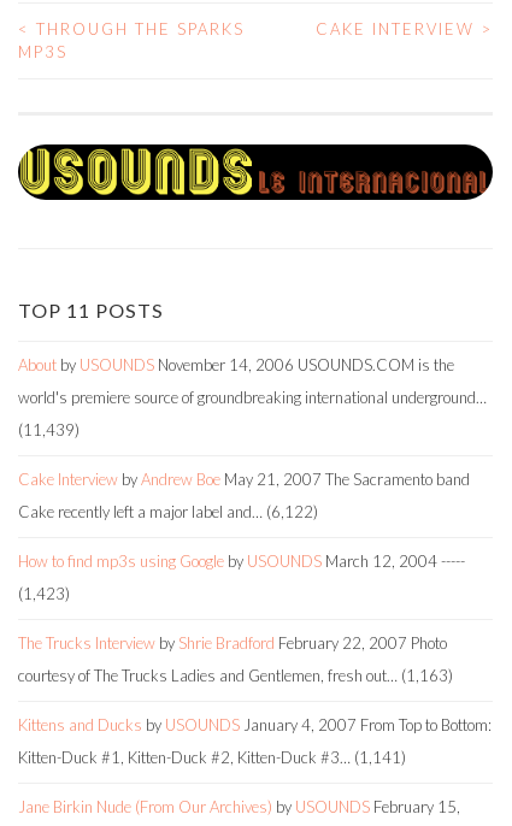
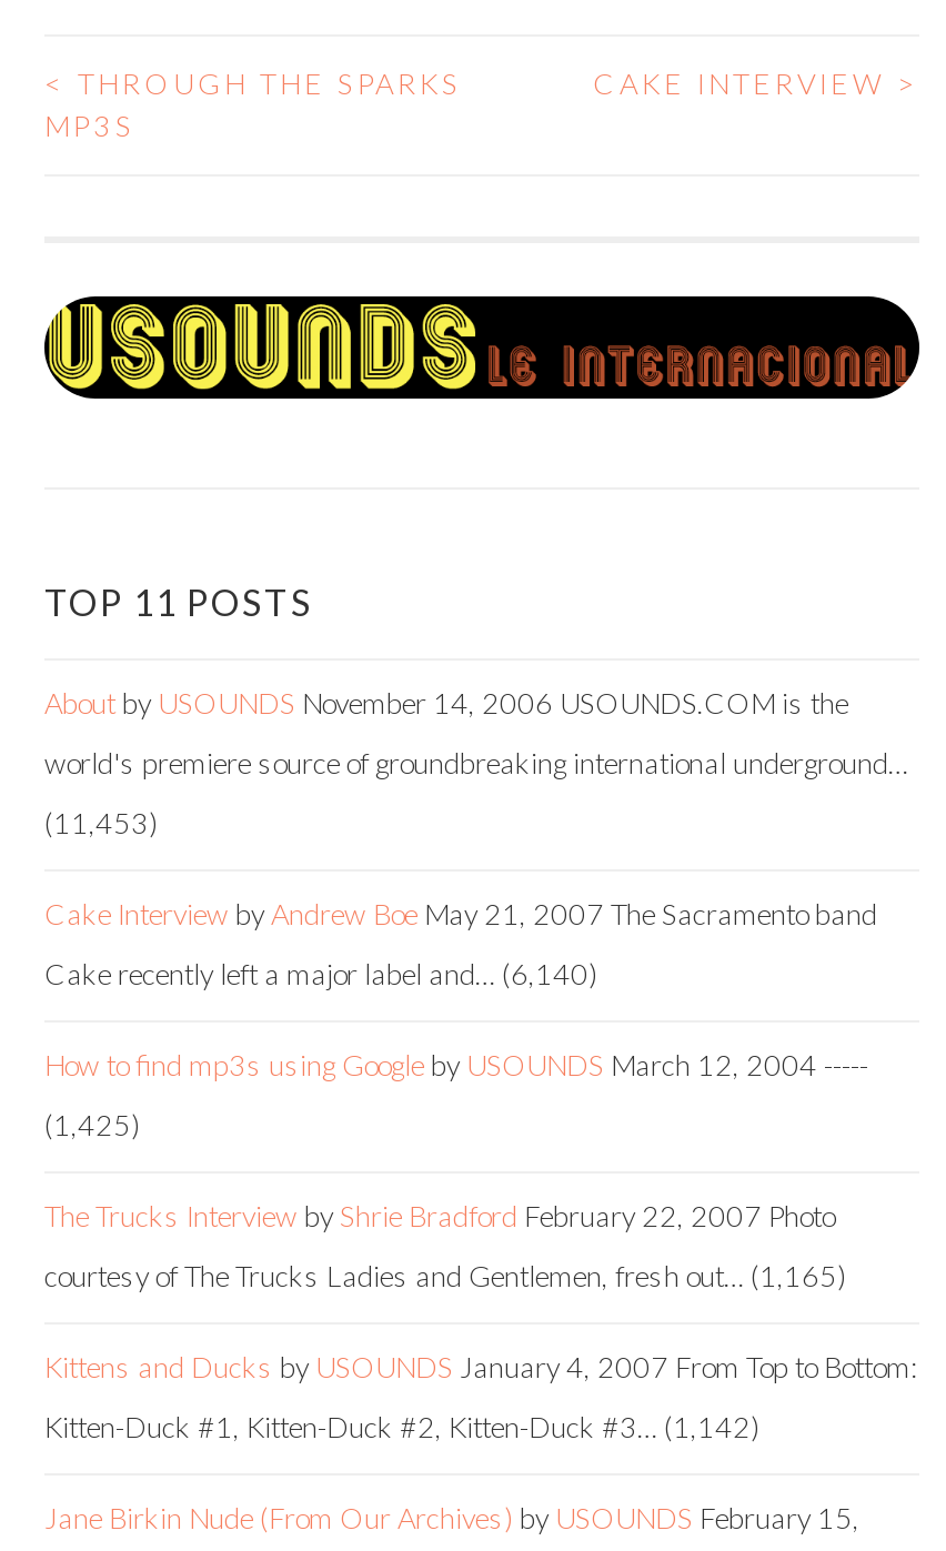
- (11,439)
+ (11,453)

- Cake recently left a major label and… (6,122)
+ Cake recently left a major label and… (6,140)

- (1,423)
+ (1,425)

- courtesy of The Trucks Ladies and Gentlemen, fresh out… (1,163)
+ courtesy of The Trucks Ladies and Gentlemen, fresh out… (1,165)

- Kitten-Duck #1, Kitten-Duck #2, Kitten-Duck #3… (1,141)
+ Kitten-Duck #1, Kitten-Duck #2, Kitten-Duck #3… (1,142)
